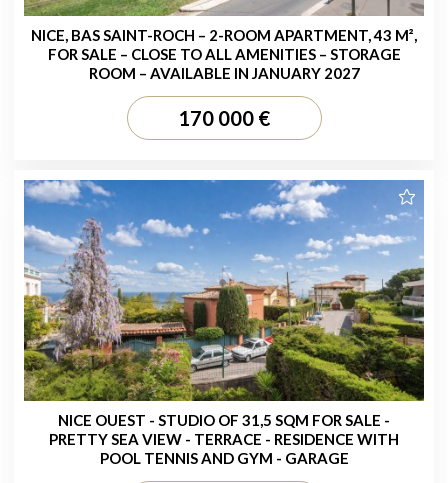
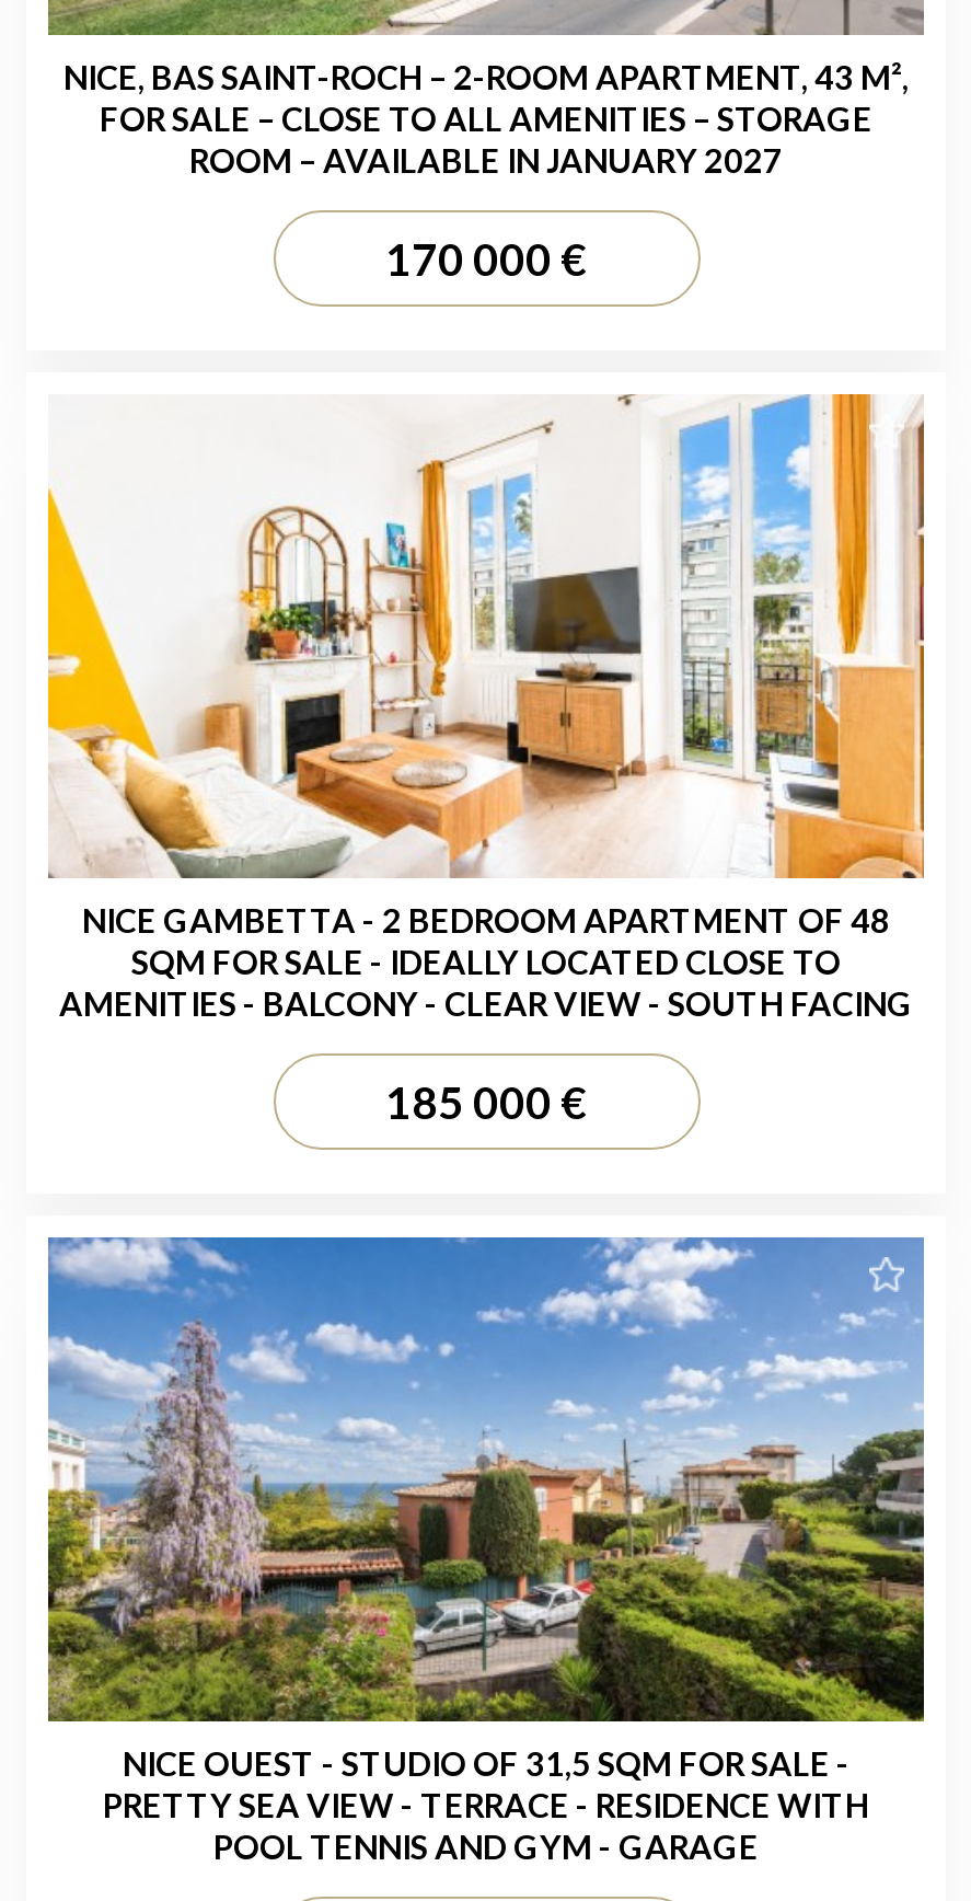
+ [image]
+ NICE GAMBETTA - 2 BEDROOM APARTMENT OF 48
+ SQM FOR SALE - IDEALLY LOCATED CLOSE TO
+ AMENITIES - BALCONY - CLEAR VIEW - SOUTH FACING
+ 185 000 €
